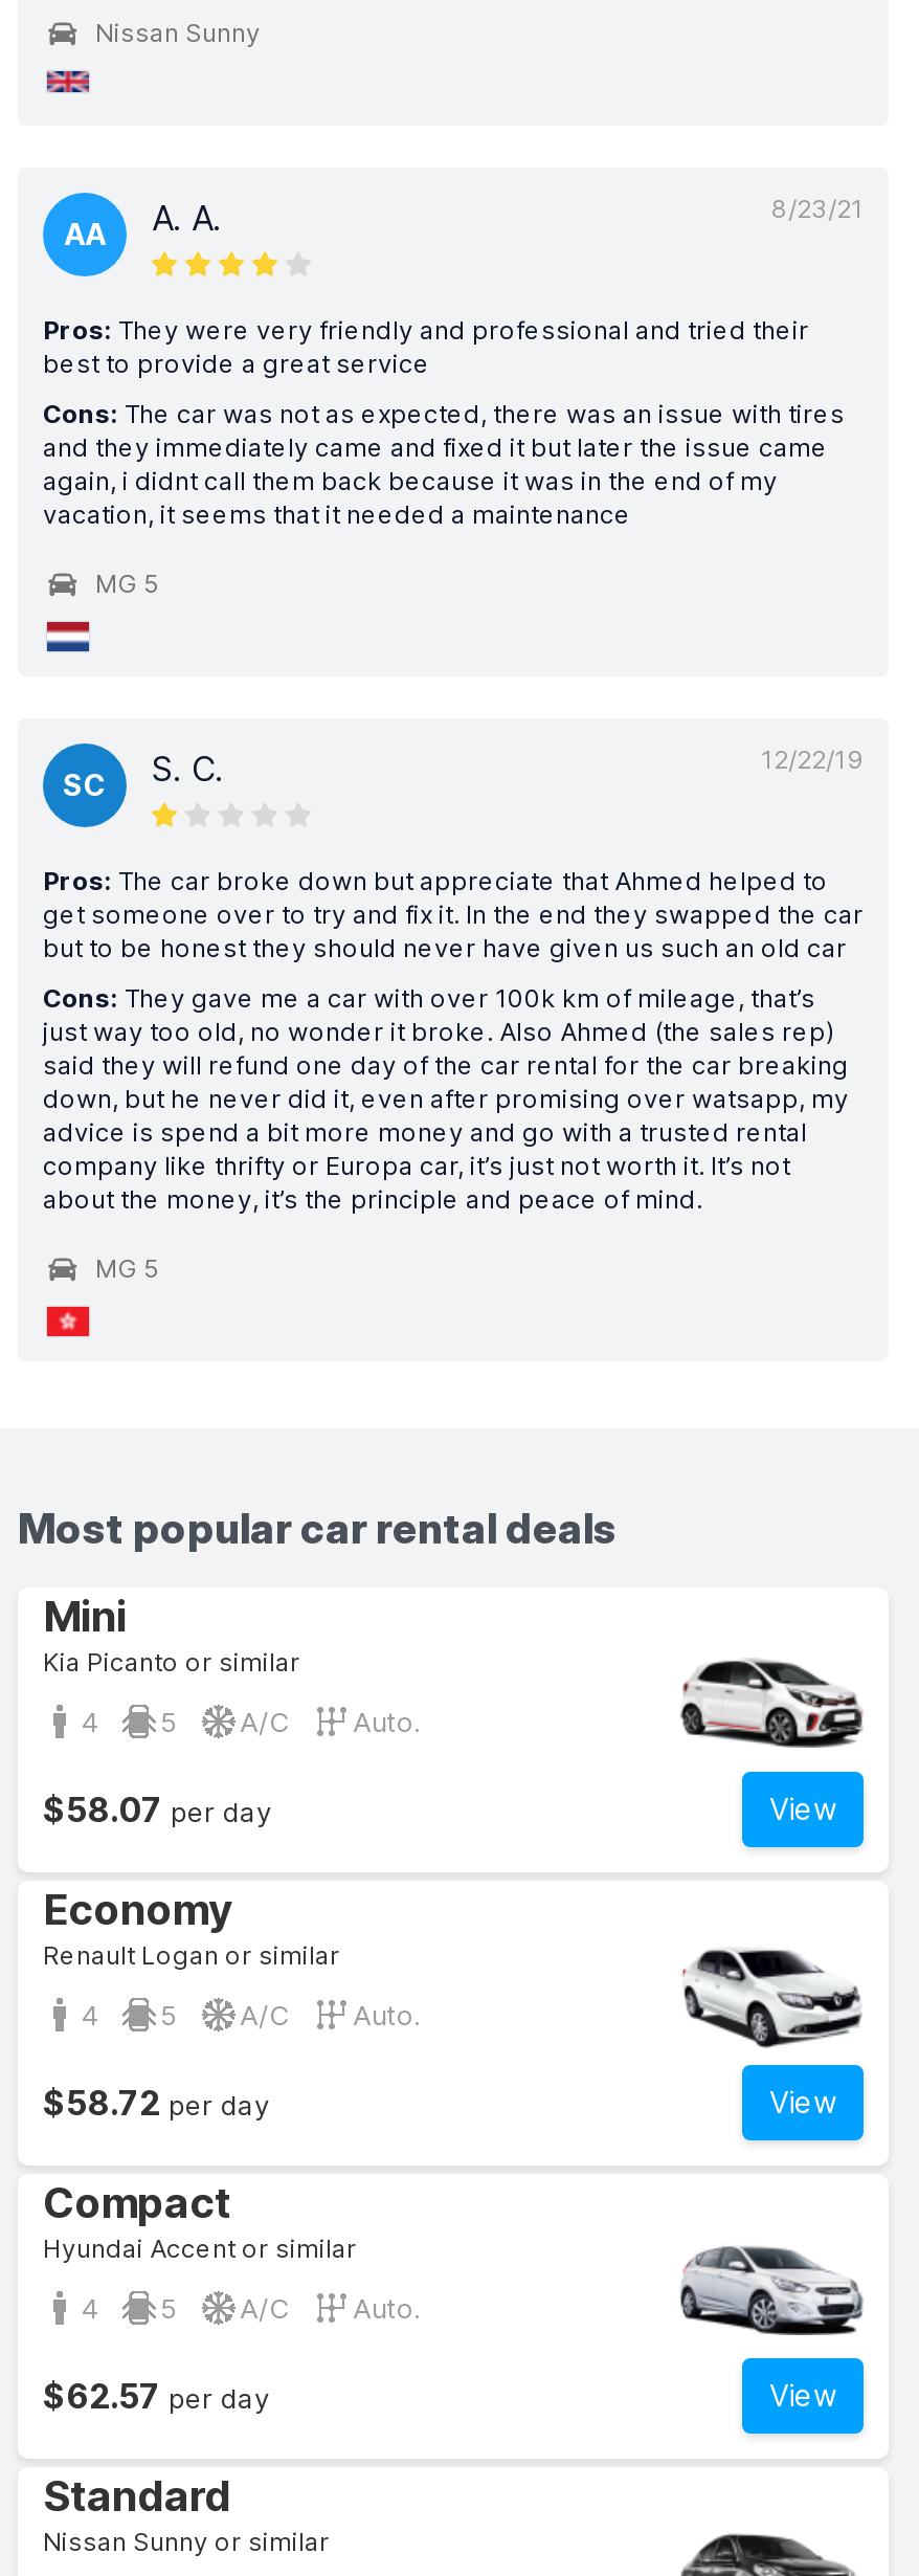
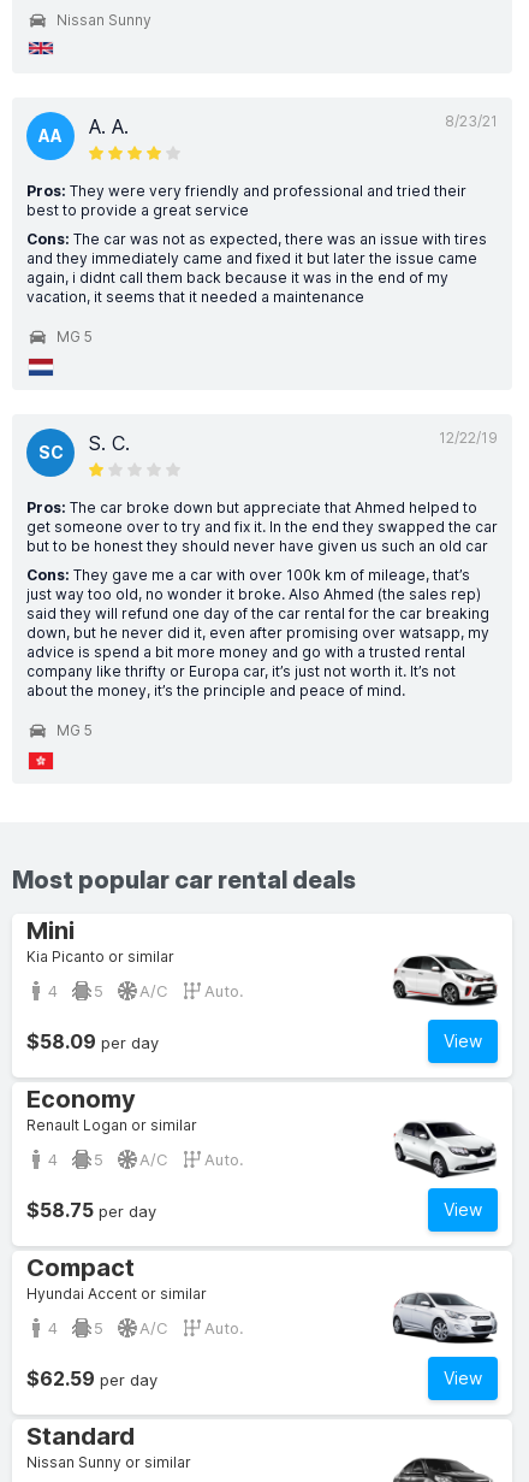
- $58.07 per day
+ $58.09 per day

- $58.72 per day
+ $58.75 per day

- $62.57 per day
+ $62.59 per day
